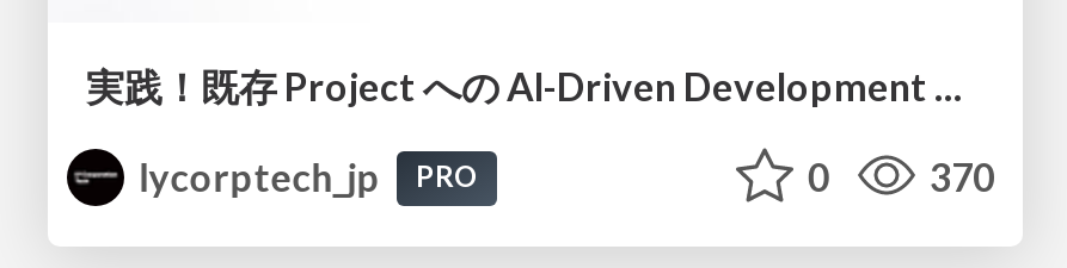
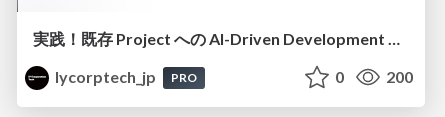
- 370
+ 200
